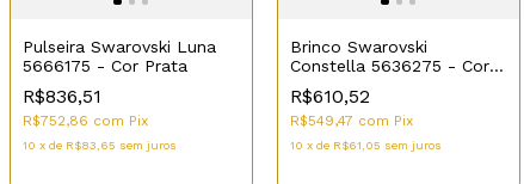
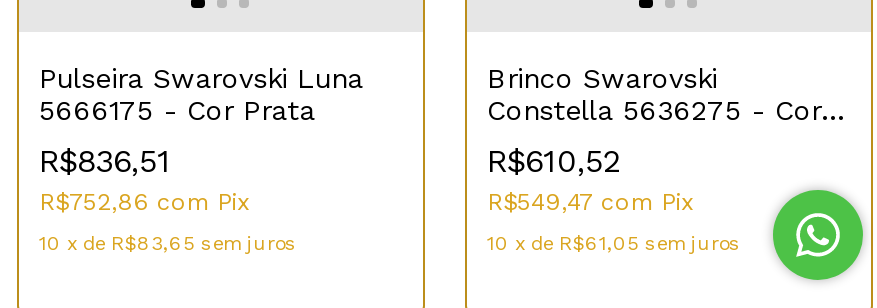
+ [image]
